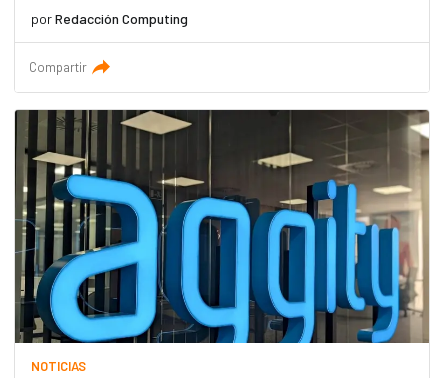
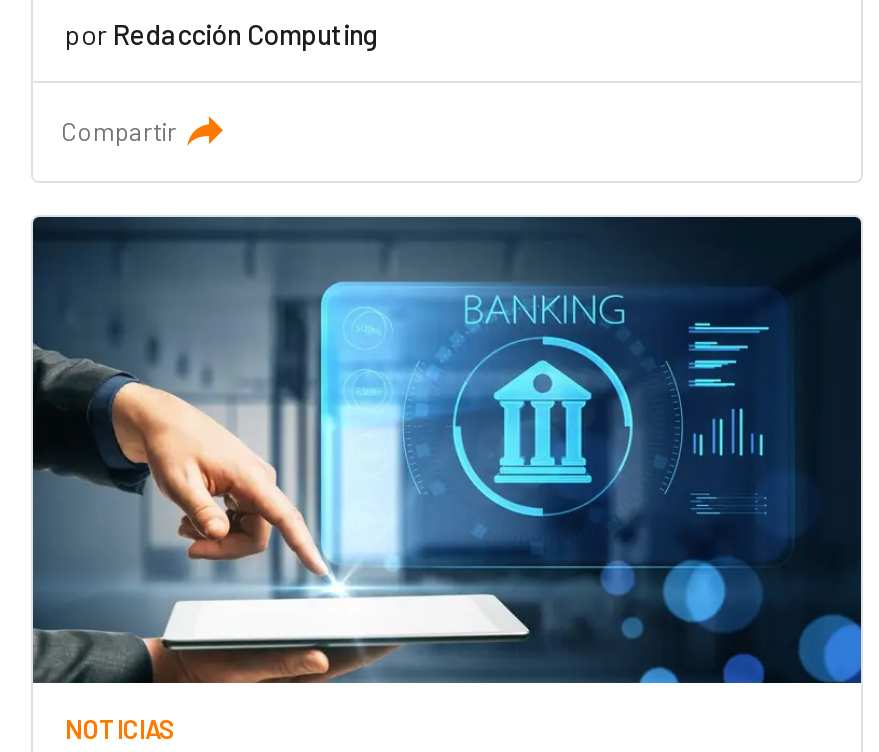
- [image]
+ [image]
